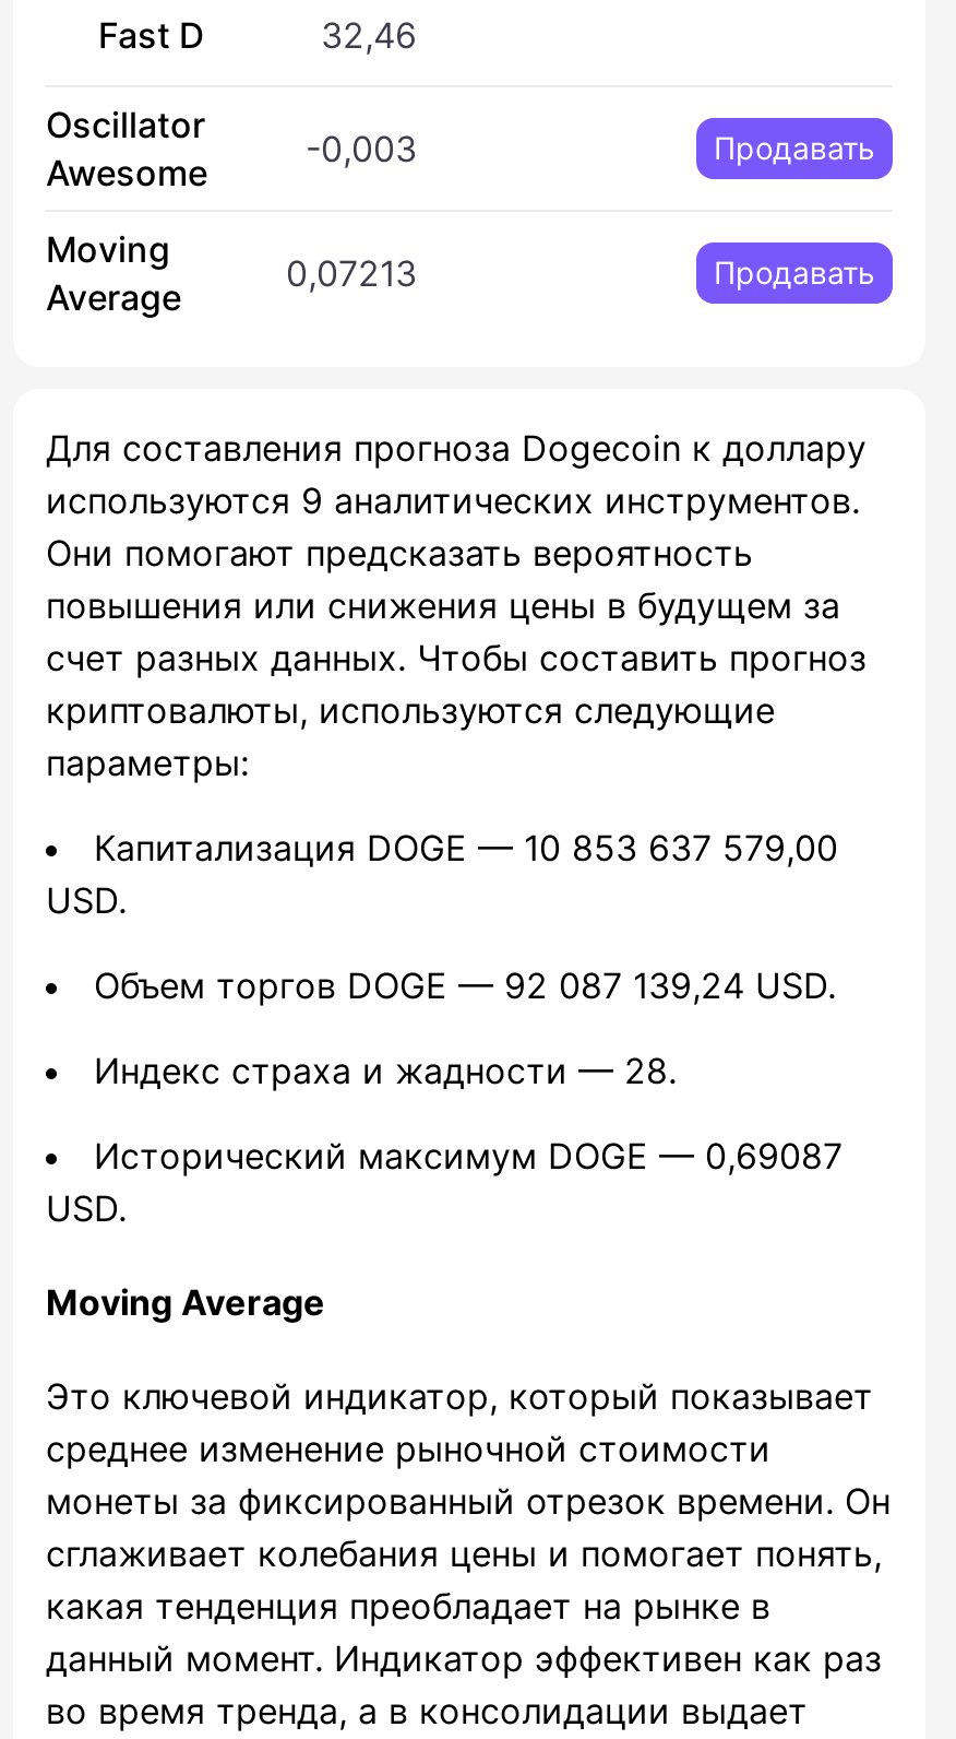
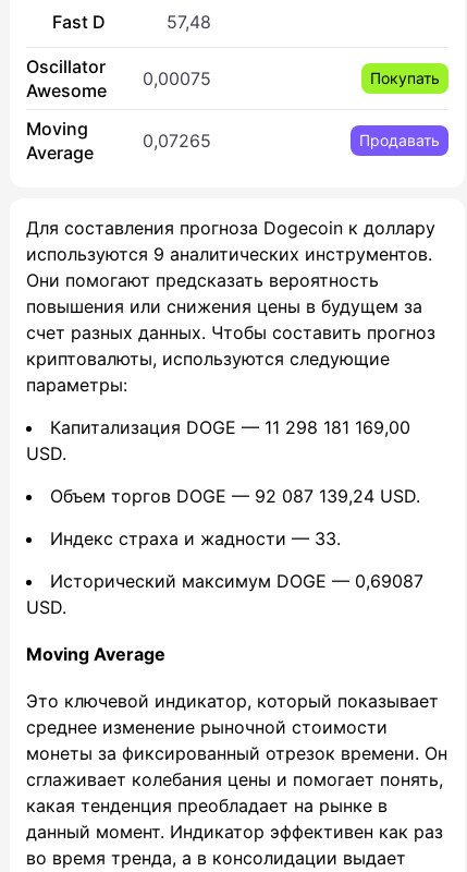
- 32,46
+ 57,48

- -0,003
- Продавать
+ 0,00075
+ Покупать

- 0,07213
+ 0,07265

- Капитализация DOGE — 10 853 637 579,00
+ Капитализация DOGE — 11 298 181 169,00

- Индекс страха и жадности — 28.
+ Индекс страха и жадности — 33.
